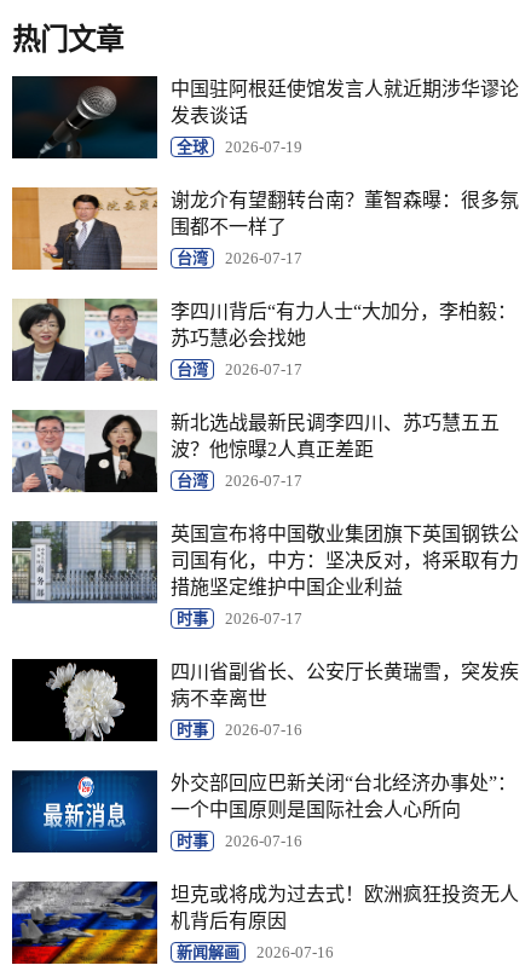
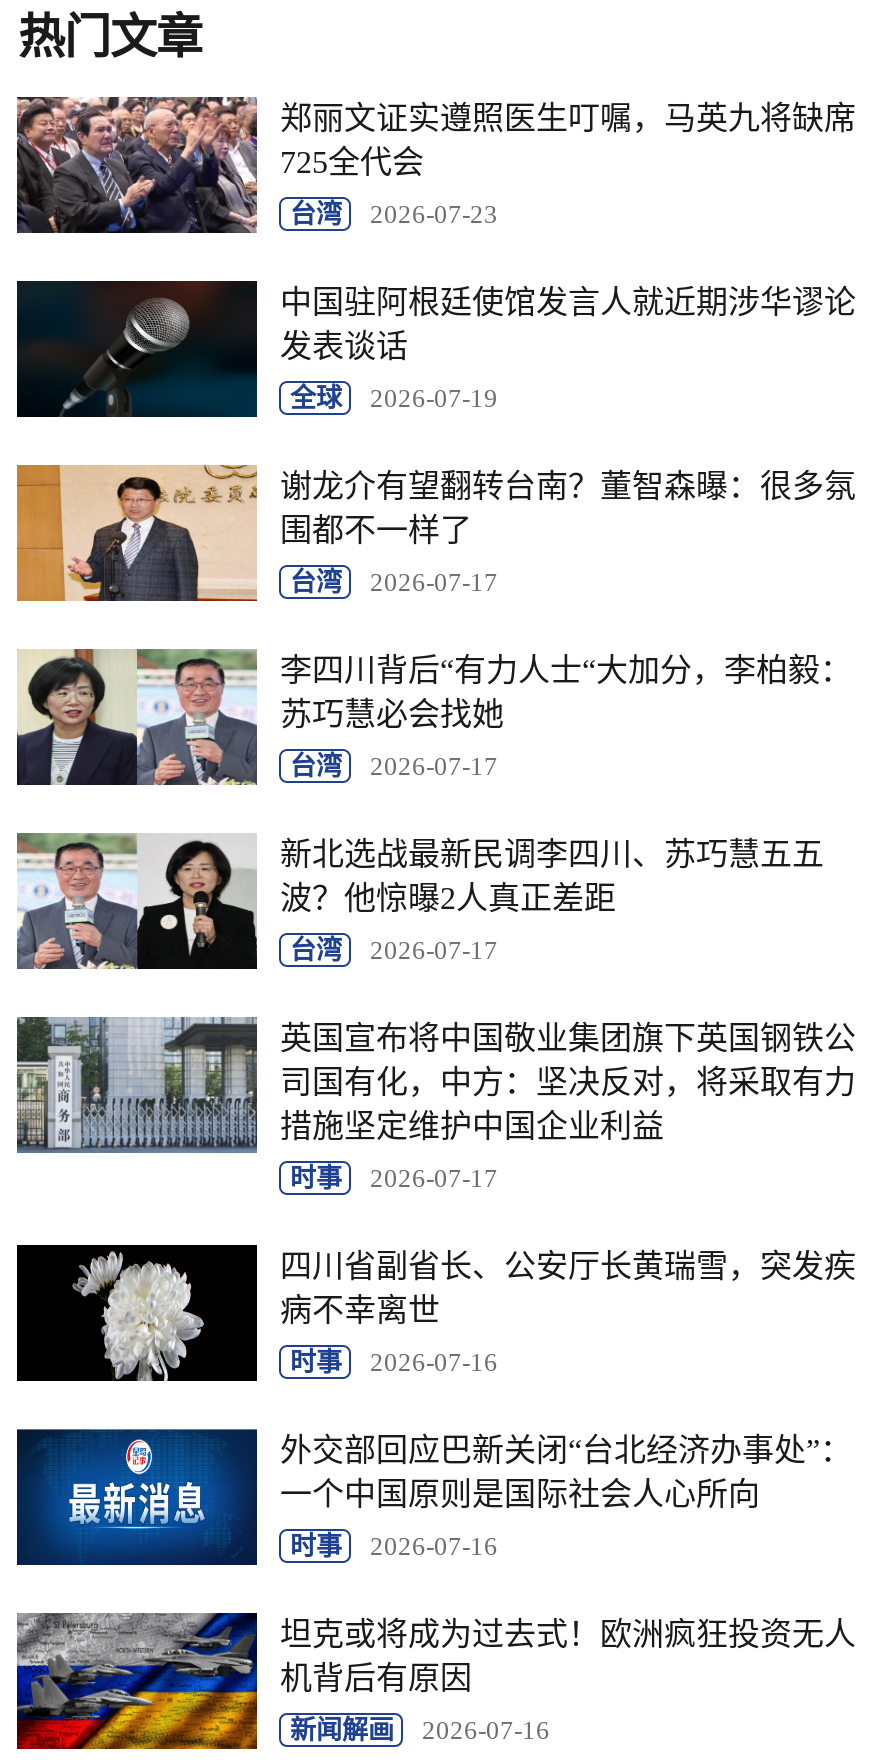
+ [image]
+ 郑丽文证实遵照医生叮嘱，马英九将缺席
+ 725全代会
+ 台湾
+ 2026-07-23
